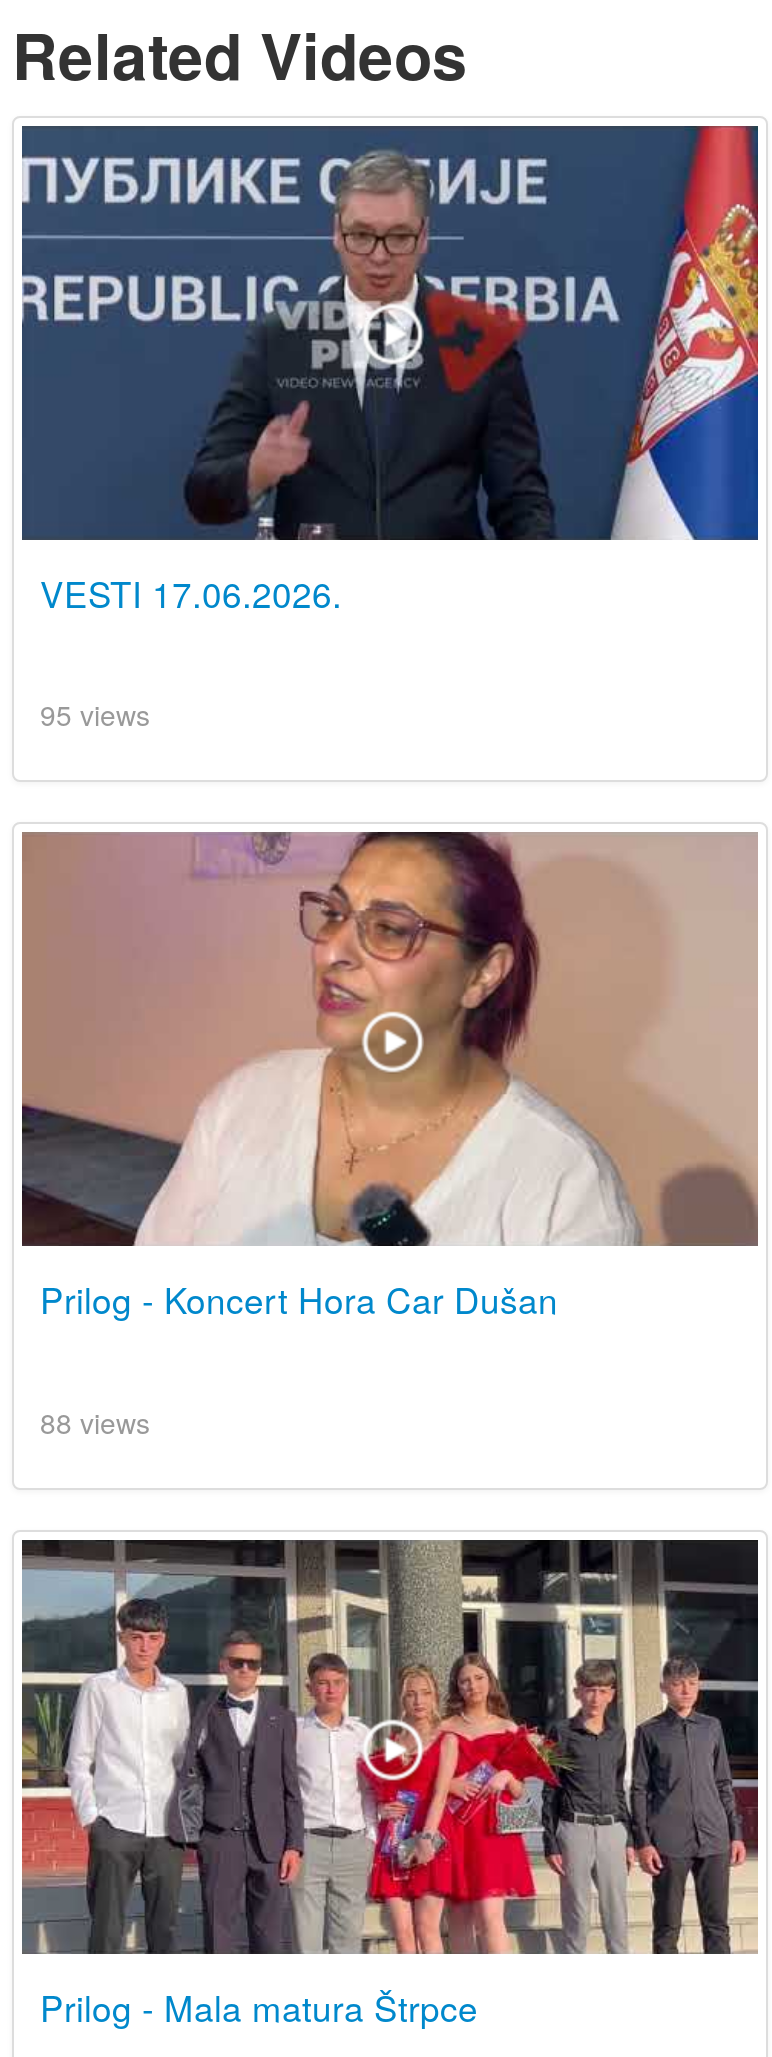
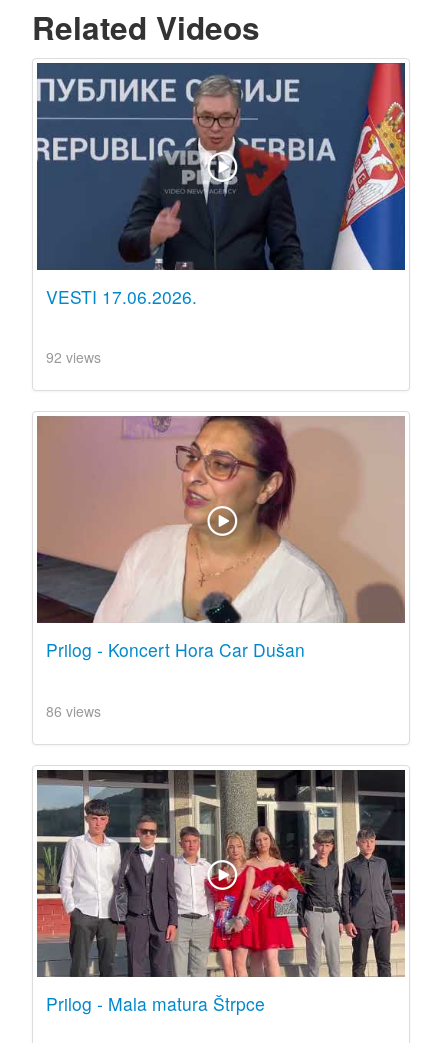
- 95 views
+ 92 views

- 88 views
+ 86 views
